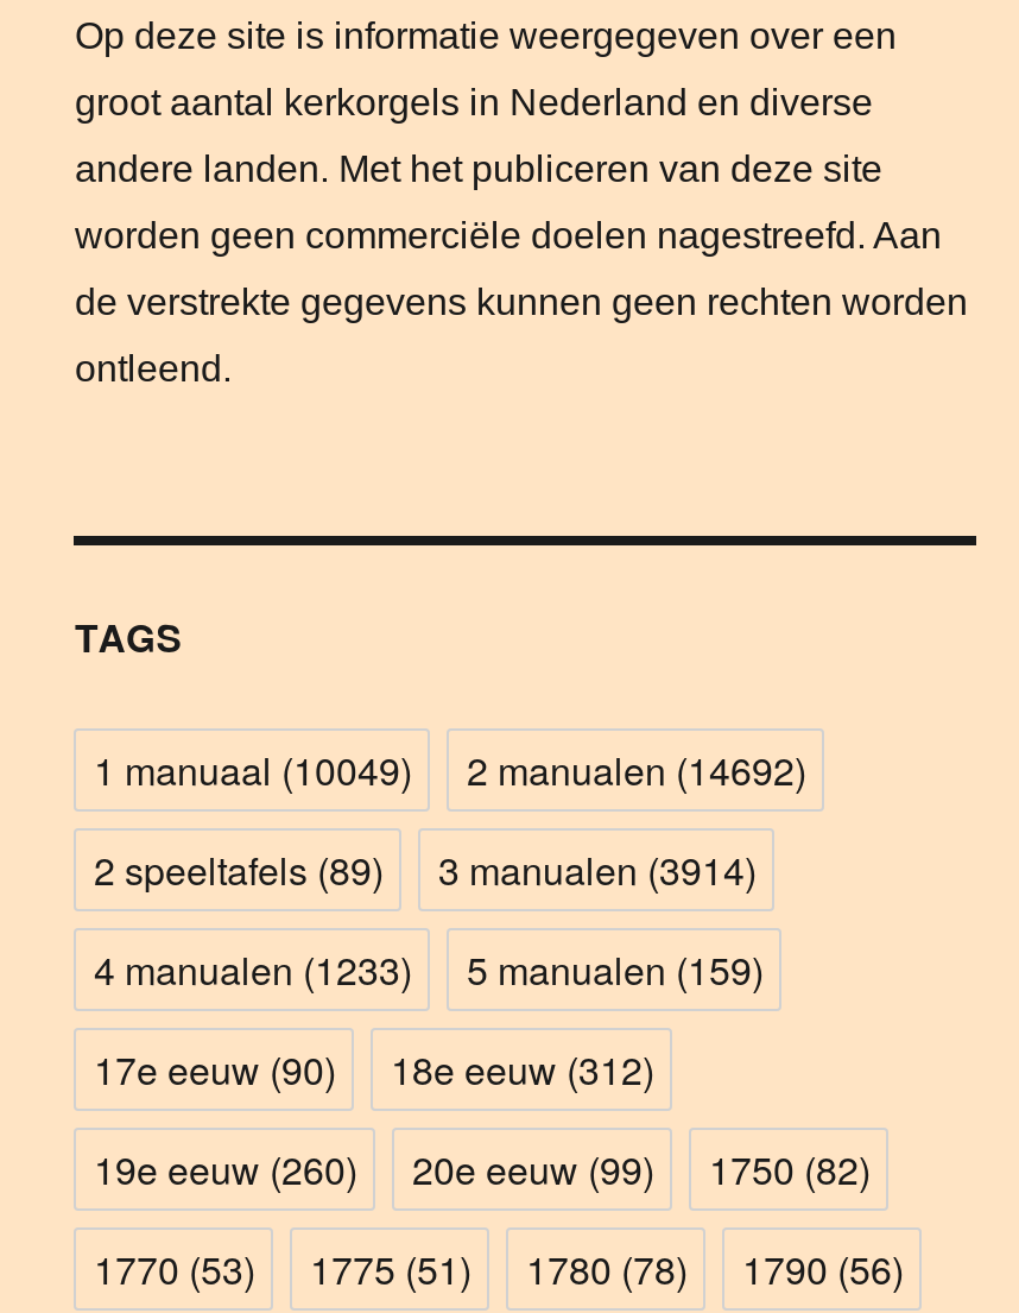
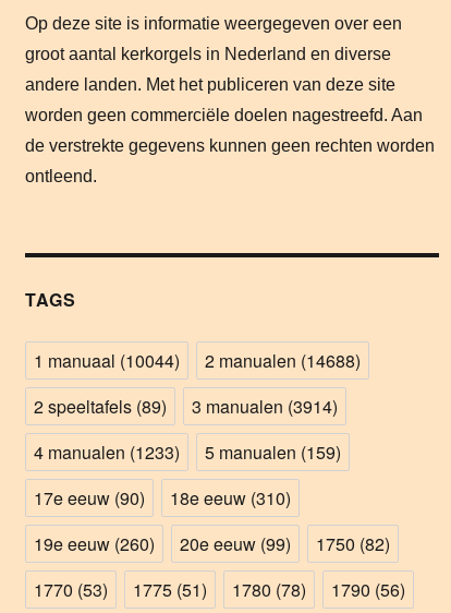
- 1 manuaal (10049)
+ 1 manuaal (10044)

- 2 manualen (14692)
+ 2 manualen (14688)

- 17e eeuw (90) 18e eeuw (312)
+ 17e eeuw (90) 18e eeuw (310)
